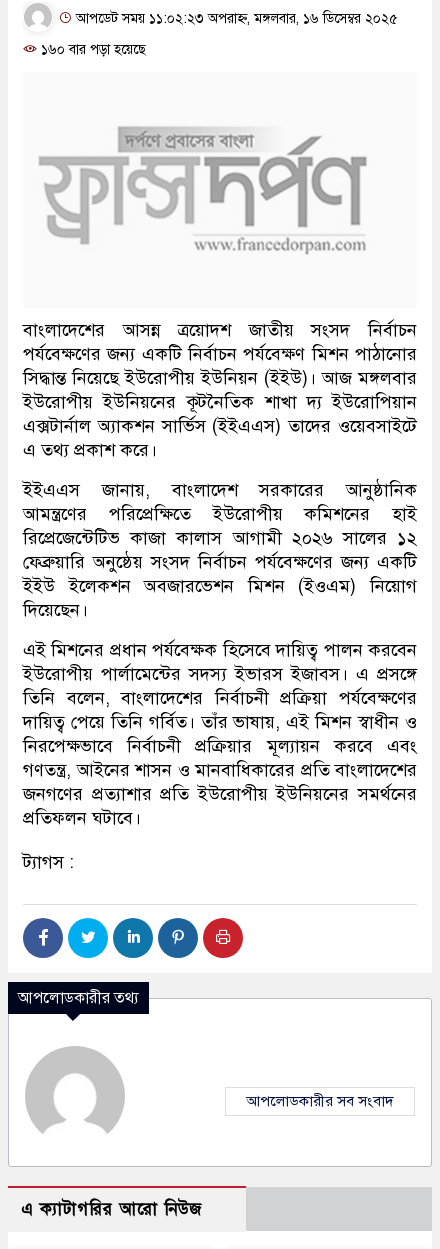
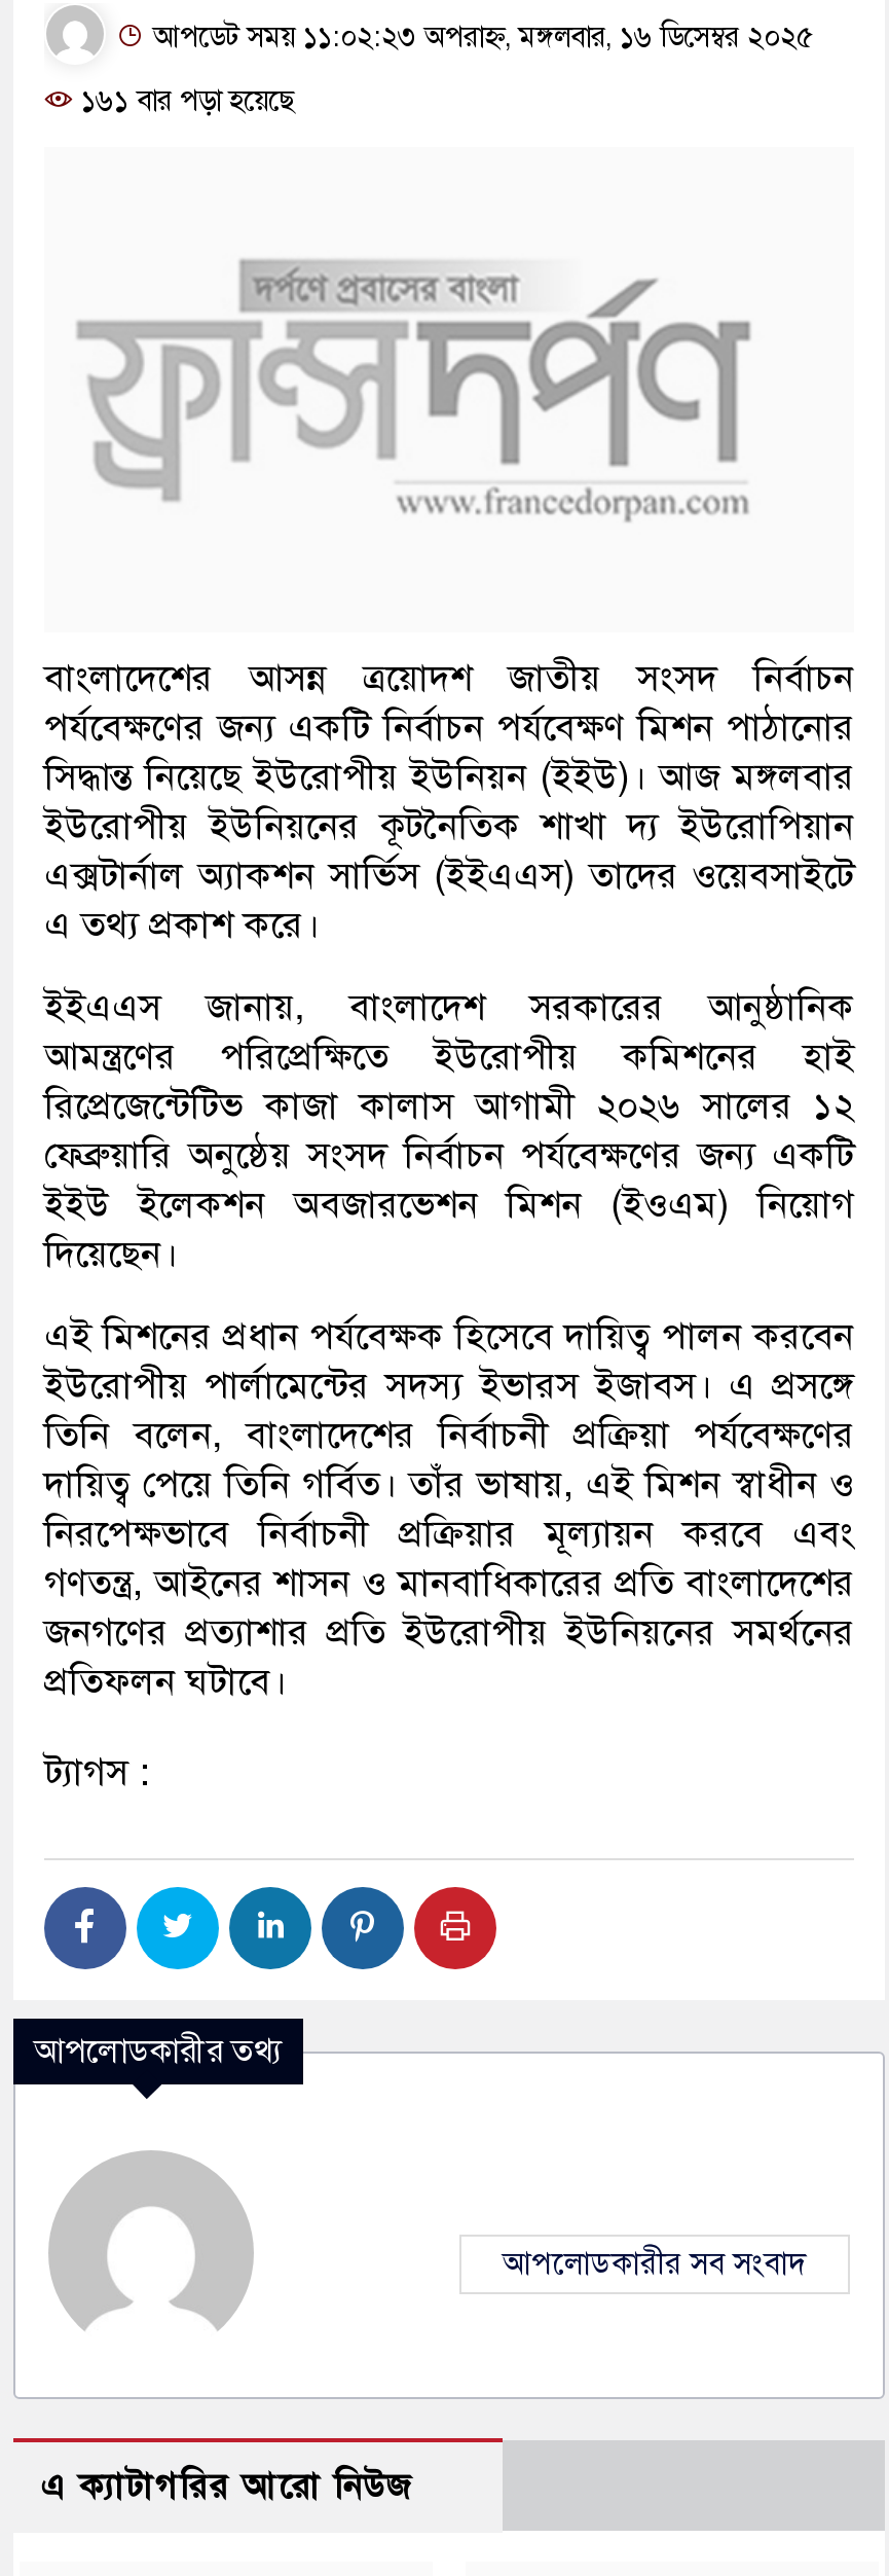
- ১৬০ বার পড়া হয়েছে
+ ১৬১ বার পড়া হয়েছে
